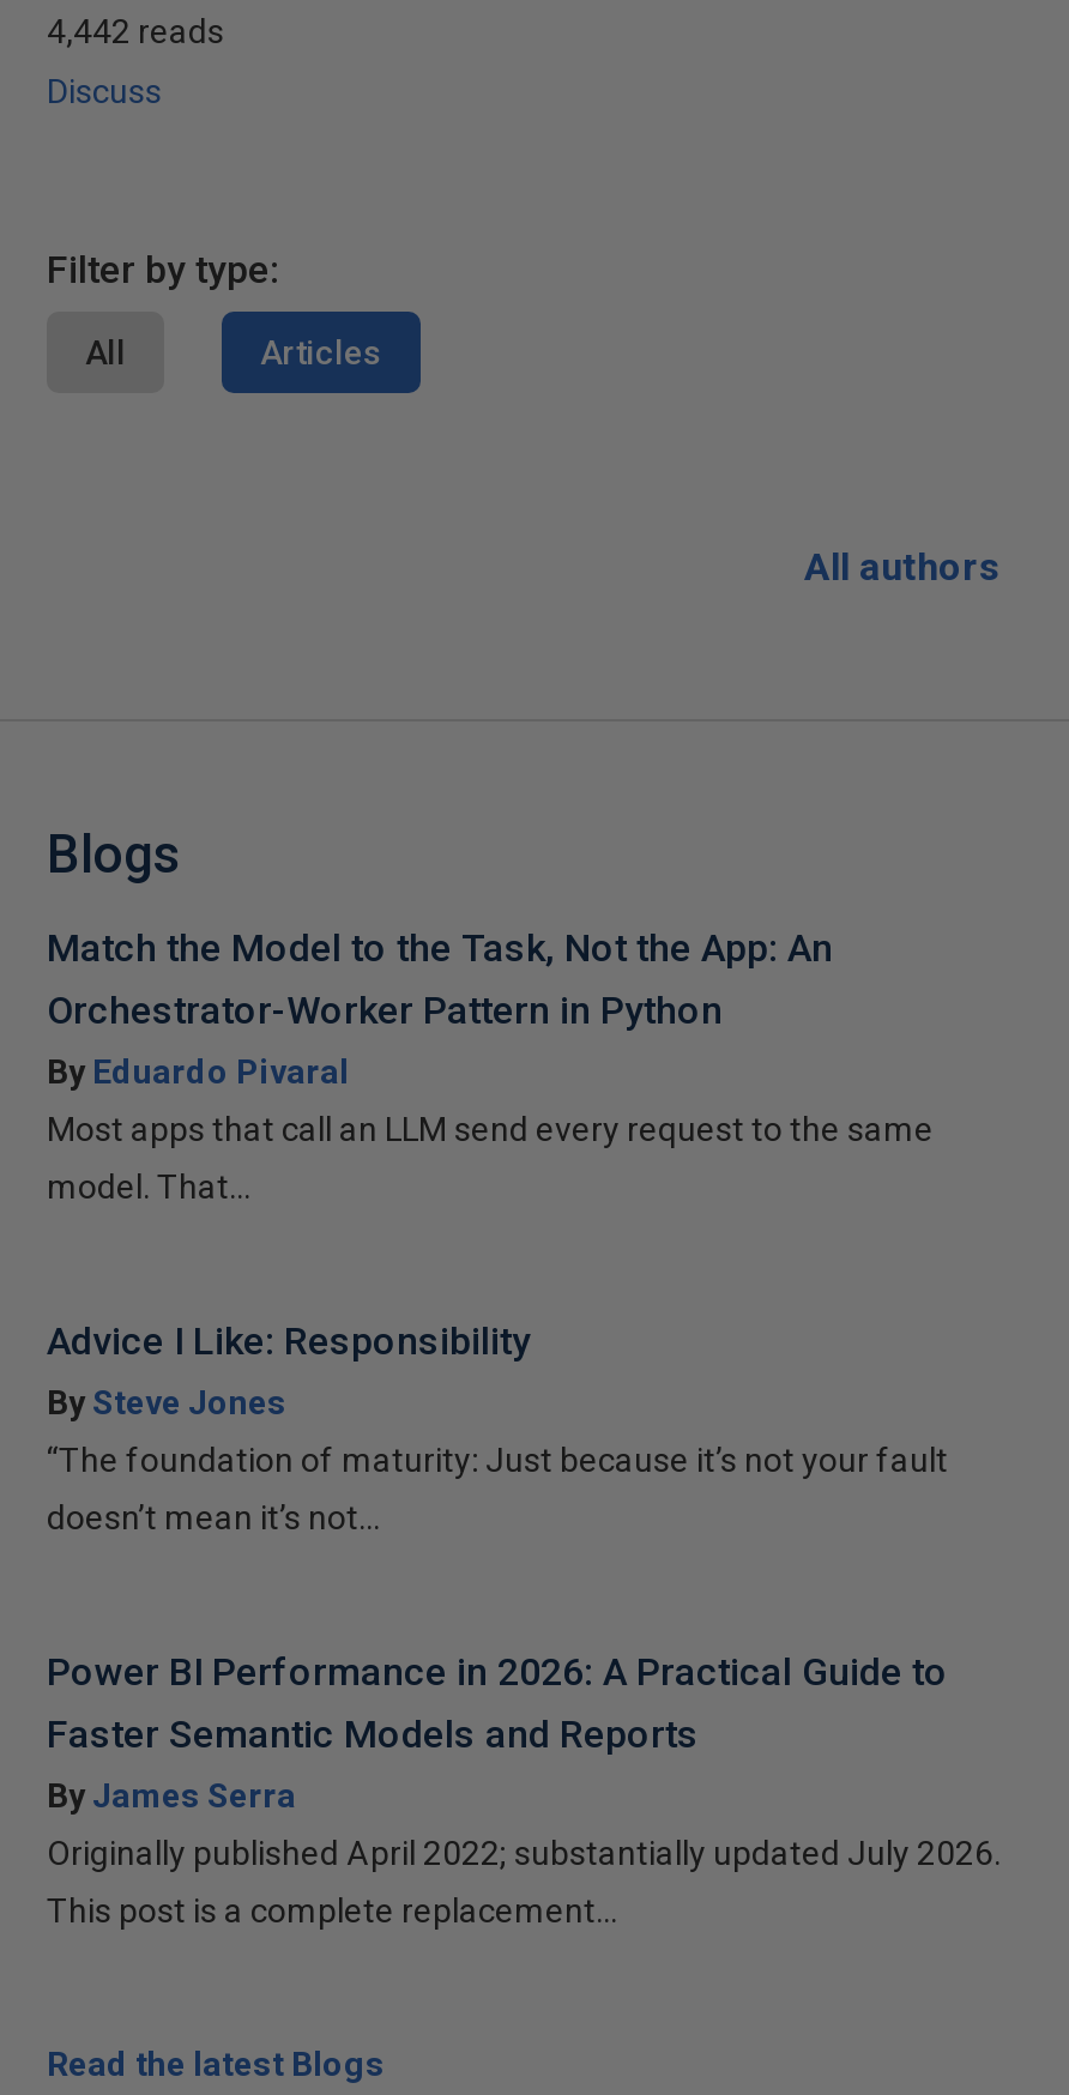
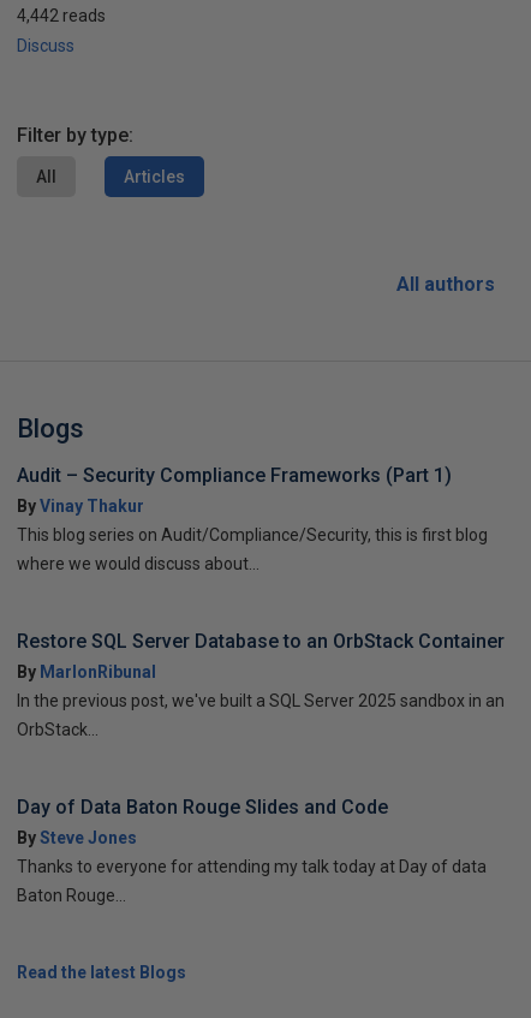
- Match the Model to the Task, Not the App: An
- Orchestrator-Worker Pattern in Python
- By Eduardo Pivaral
- Most apps that call an LLM send every request to the same
- model. That...
- Advice I Like: Responsibility
+ Audit – Security Compliance Frameworks (Part 1)
+ By Vinay Thakur
+ This blog series on Audit/Compliance/Security, this is first blog
+ where we would discuss about...
+ Restore SQL Server Database to an OrbStack Container
+ By MarlonRibunal
+ In the previous post, we've built a SQL Server 2025 sandbox in an
+ OrbStack...
+ Day of Data Baton Rouge Slides and Code

moved down: By Steve Jones

- “The foundation of maturity: Just because it’s not your fault
- doesn’t mean it’s not...
- Power BI Performance in 2026: A Practical Guide to
- Faster Semantic Models and Reports
- By James Serra
- Originally published April 2022; substantially updated July 2026.
- This post is a complete replacement...
+ Thanks to everyone for attending my talk today at Day of data
+ Baton Rouge...
